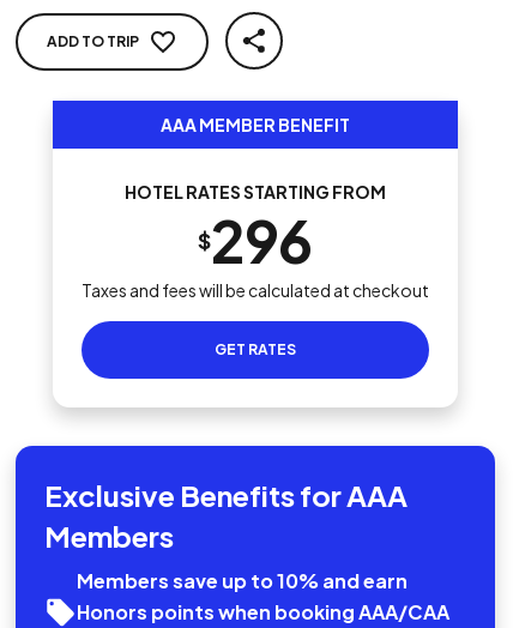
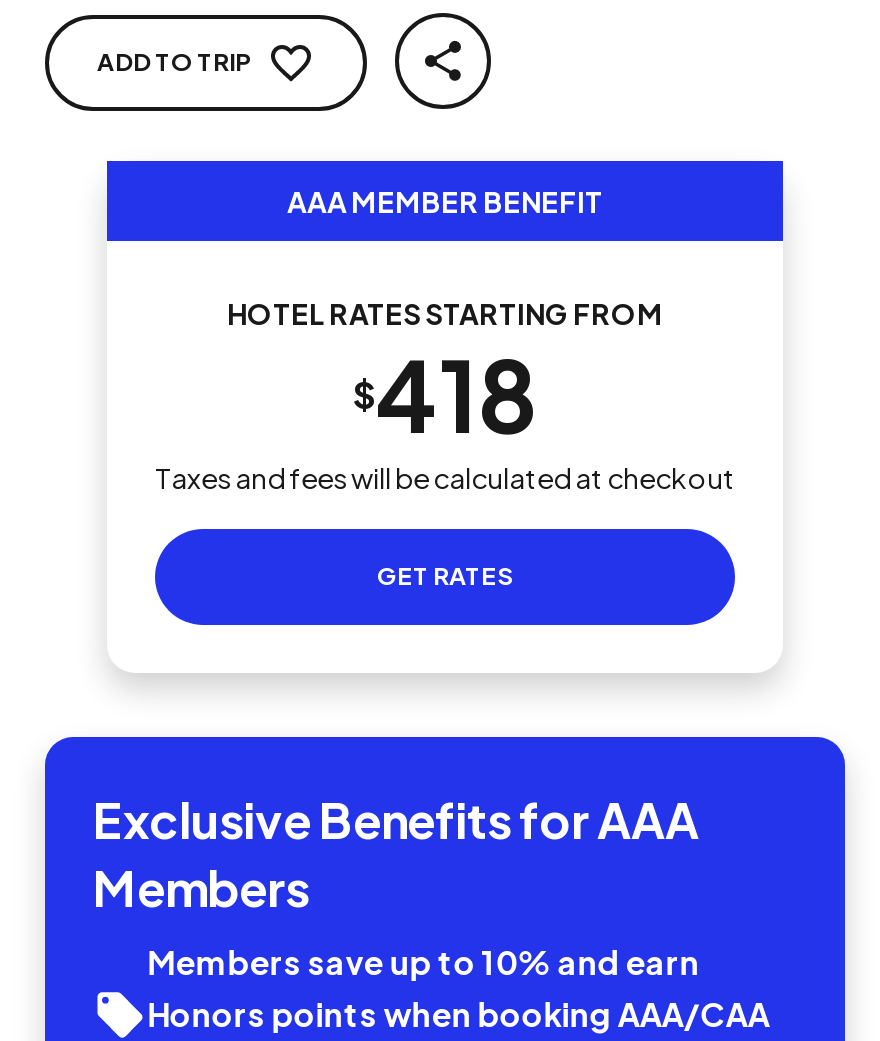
- $296
+ $418
